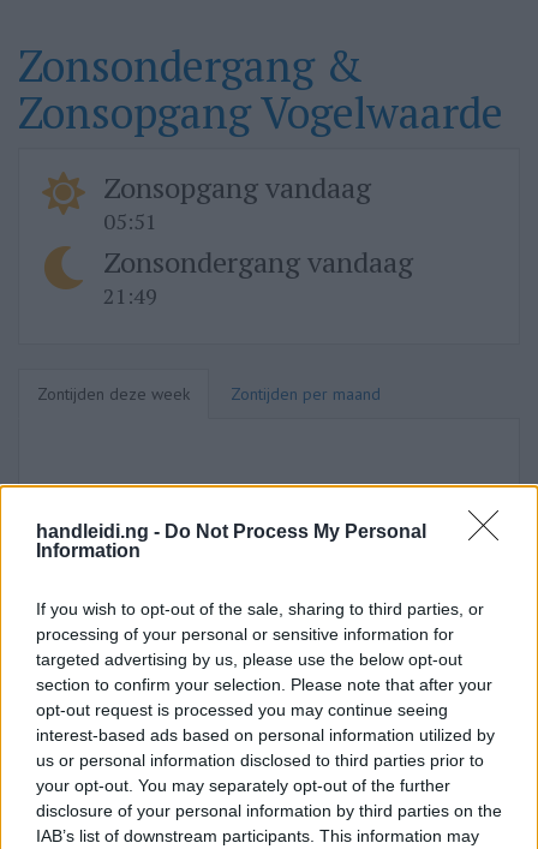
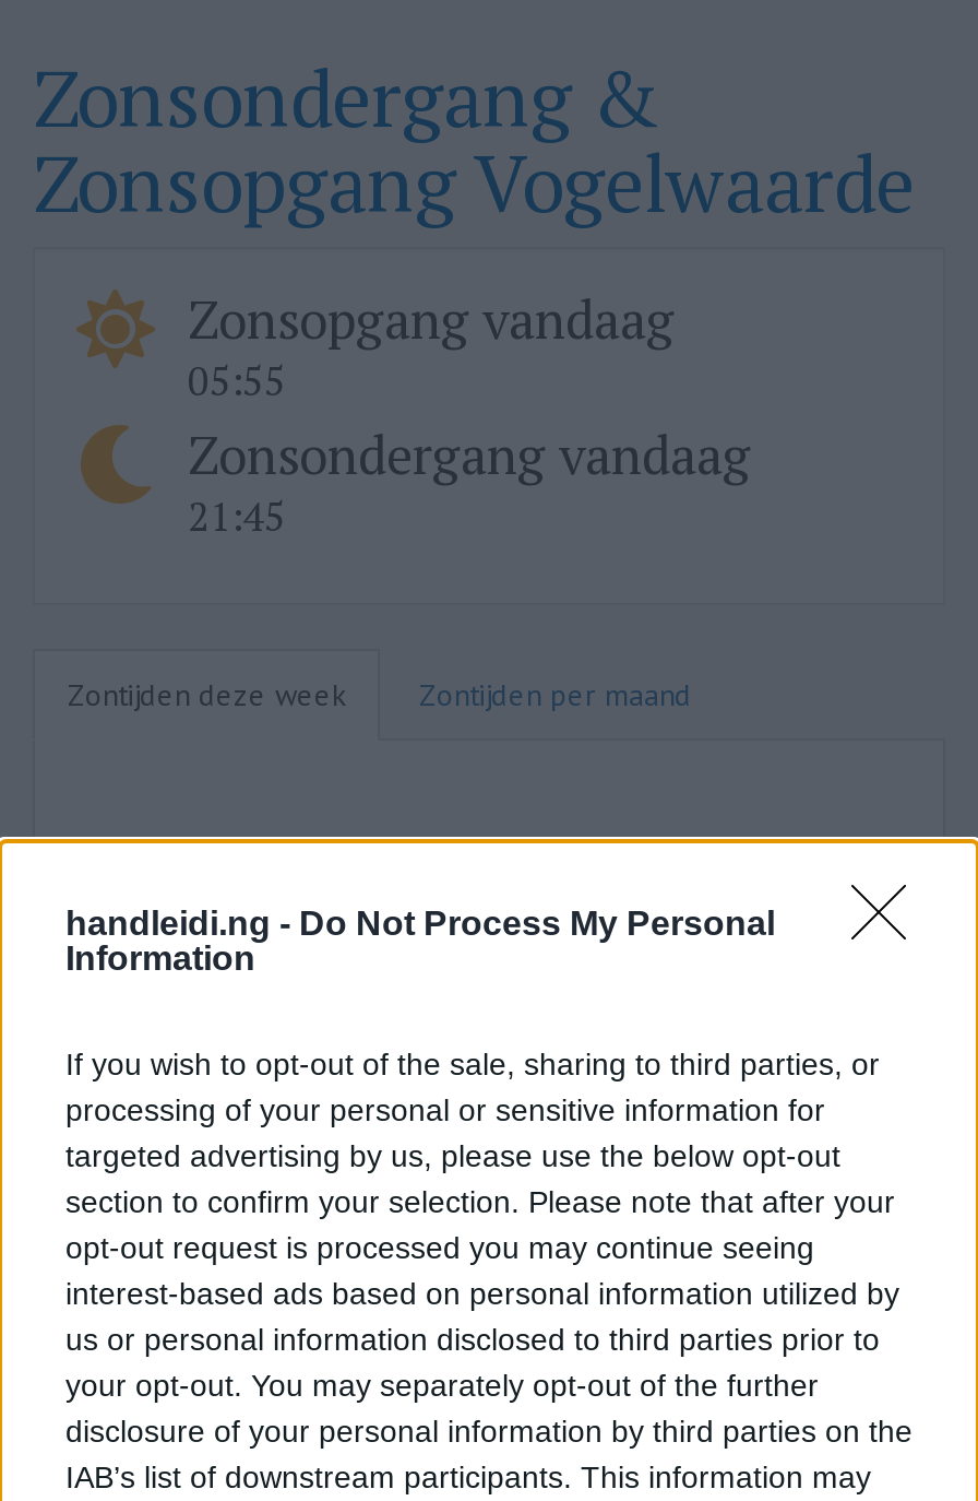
- 05:51
+ 05:55

- 21:49
+ 21:45
